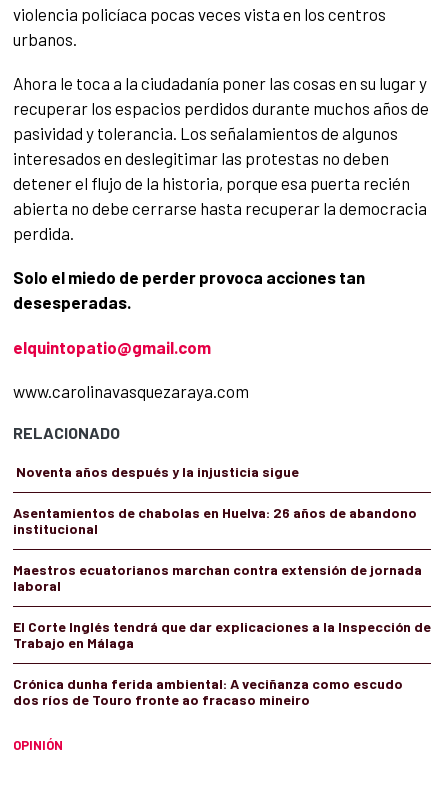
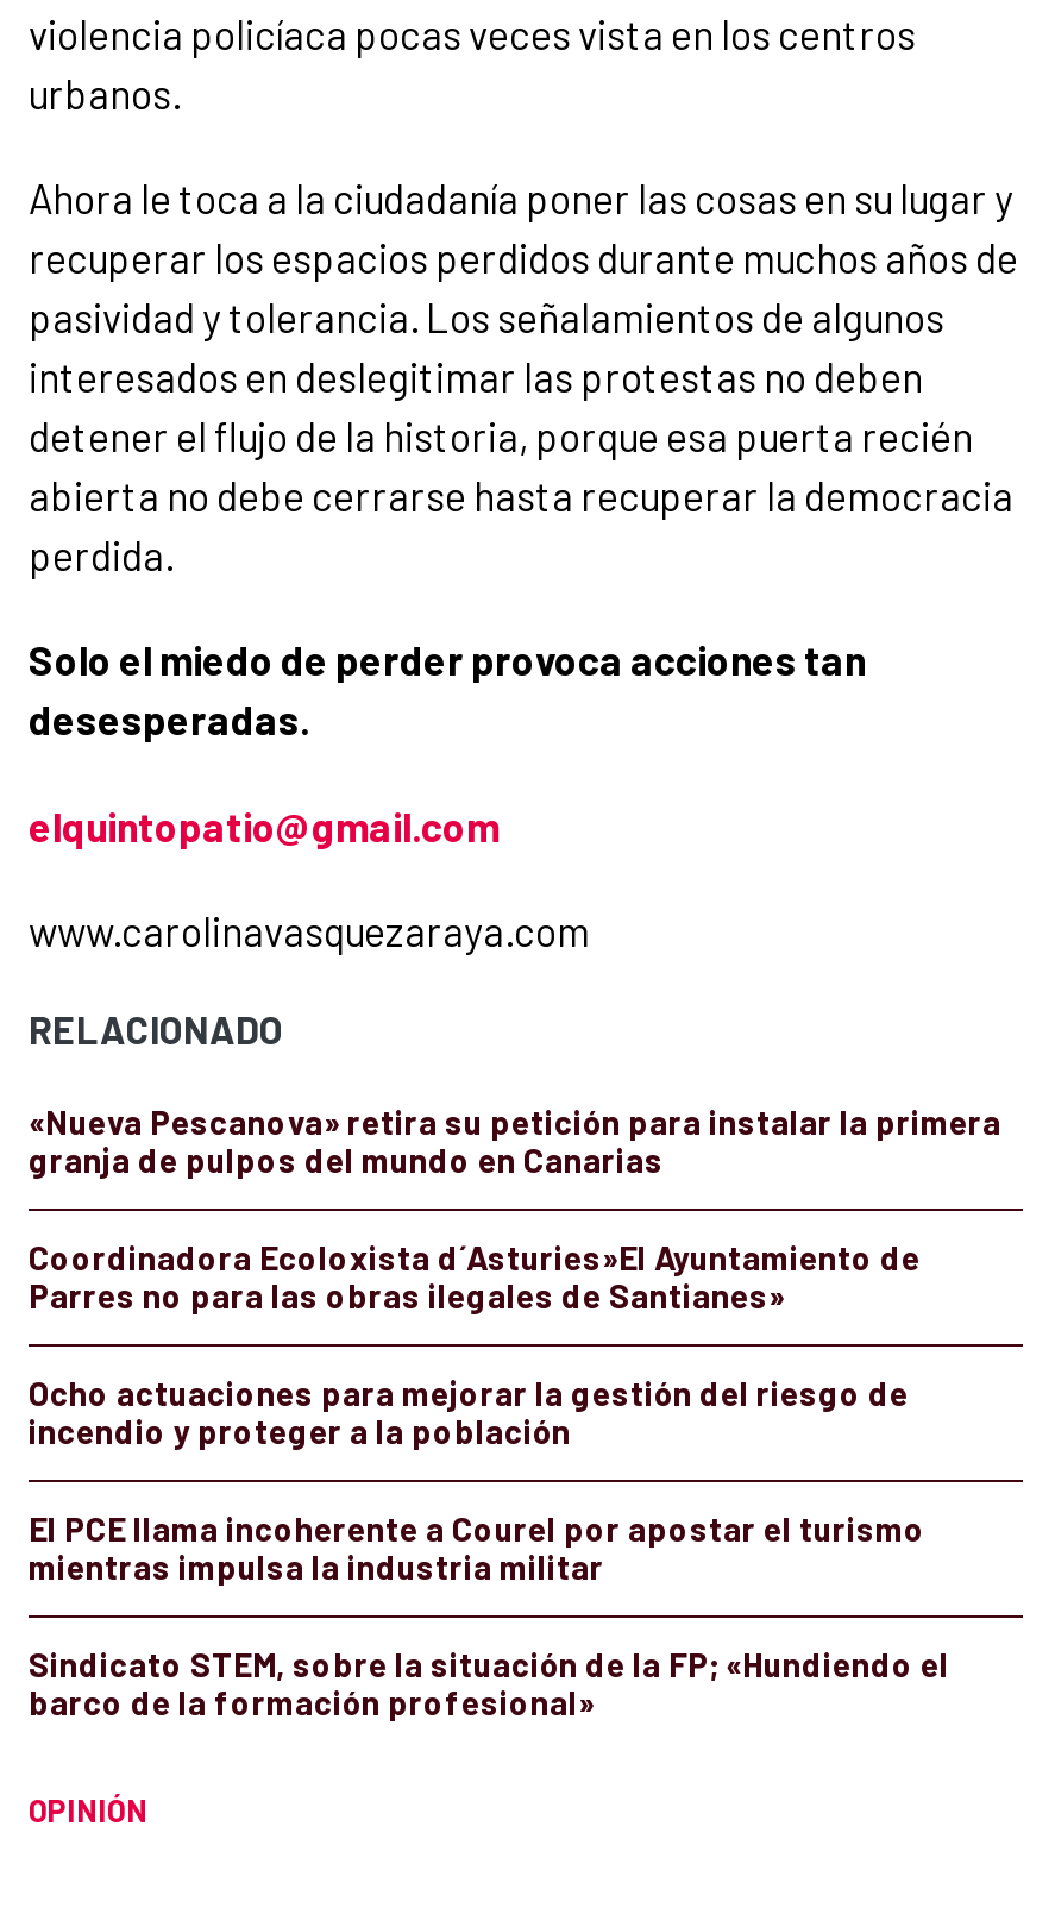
- Noventa años después y la injusticia sigue
+ «Nueva Pescanova» retira su petición para instalar la primera
+ granja de pulpos del mundo en Canarias

- Asentamientos de chabolas en Huelva: 26 años de abandono
- institucional
+ Coordinadora Ecoloxista d´Asturies»El Ayuntamiento de
+ Parres no para las obras ilegales de Santianes»

- Maestros ecuatorianos marchan contra extensión de jornada
- laboral
+ Ocho actuaciones para mejorar la gestión del riesgo de
+ incendio y proteger a la población

- El Corte Inglés tendrá que dar explicaciones a la Inspección de
- Trabajo en Málaga
+ El PCE llama incoherente a Courel por apostar el turismo
+ mientras impulsa la industria militar

- Crónica dunha ferida ambiental: A veciñanza como escudo
- dos ríos de Touro fronte ao fracaso mineiro
+ Sindicato STEM, sobre la situación de la FP; «Hundiendo el
+ barco de la formación profesional»
